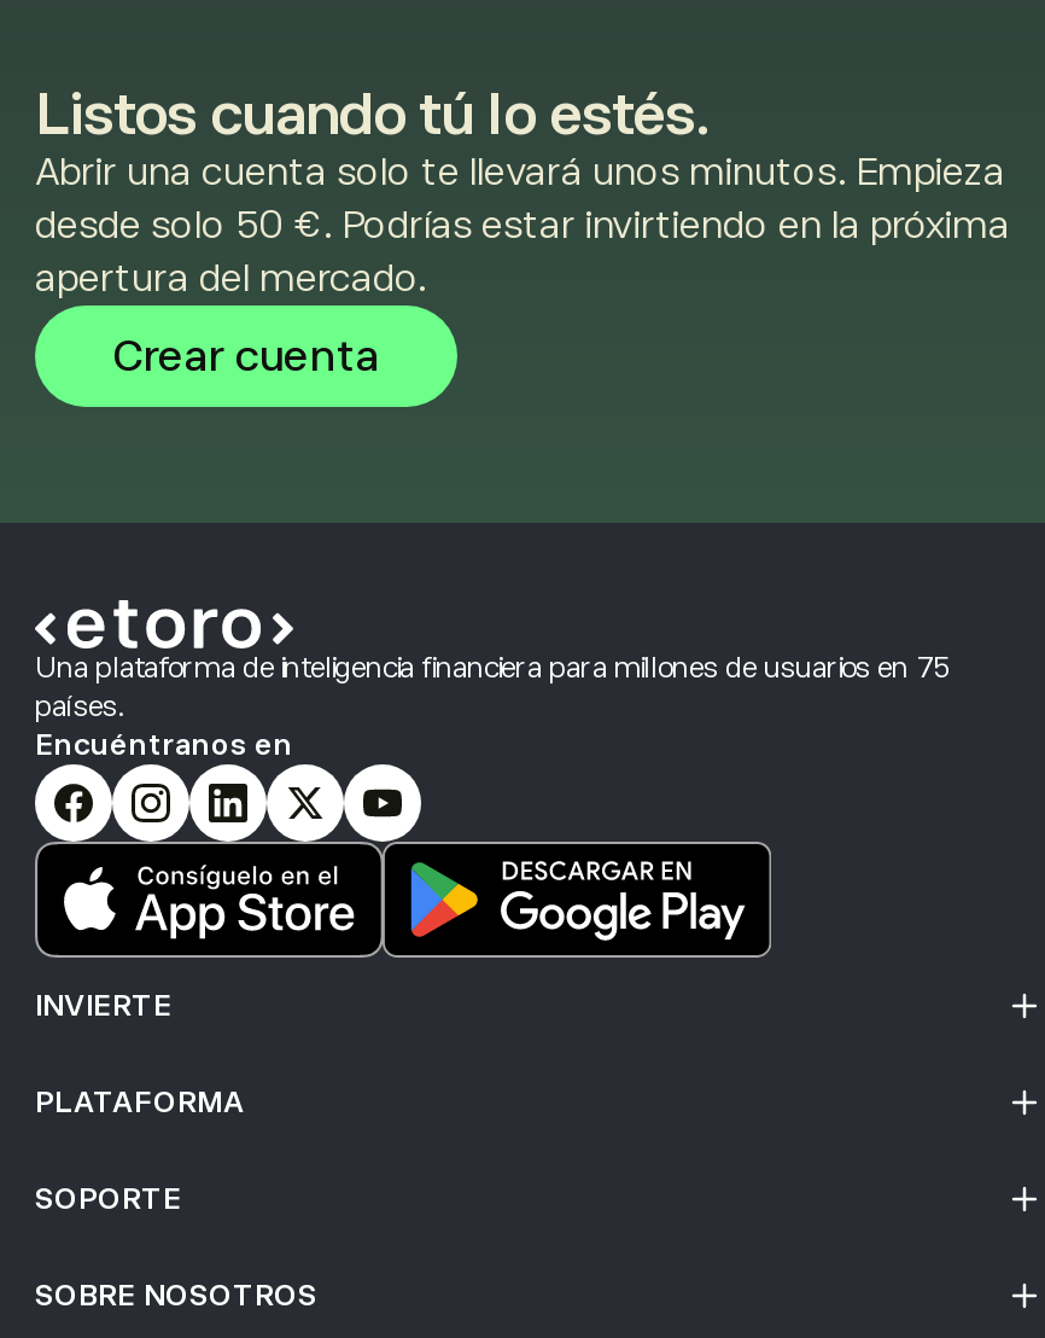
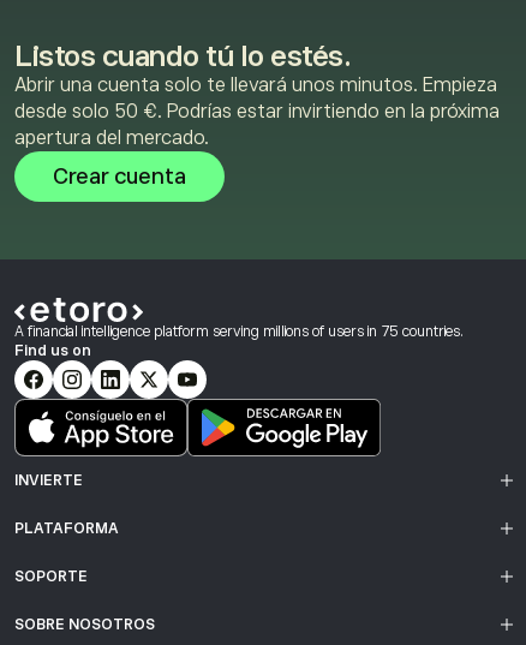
- Una plataforma de inteligencia financiera para millones de usuarios en 75
- países.
- Encuéntranos en
+ A financial intelligence platform serving millions of users in 75 countries.
+ Find us on
